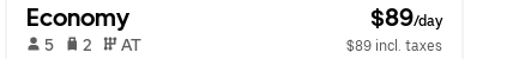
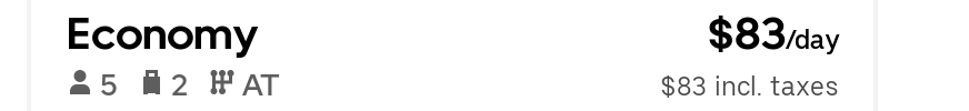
- $89/day
+ $83/day

- $89 incl. taxes
+ $83 incl. taxes
